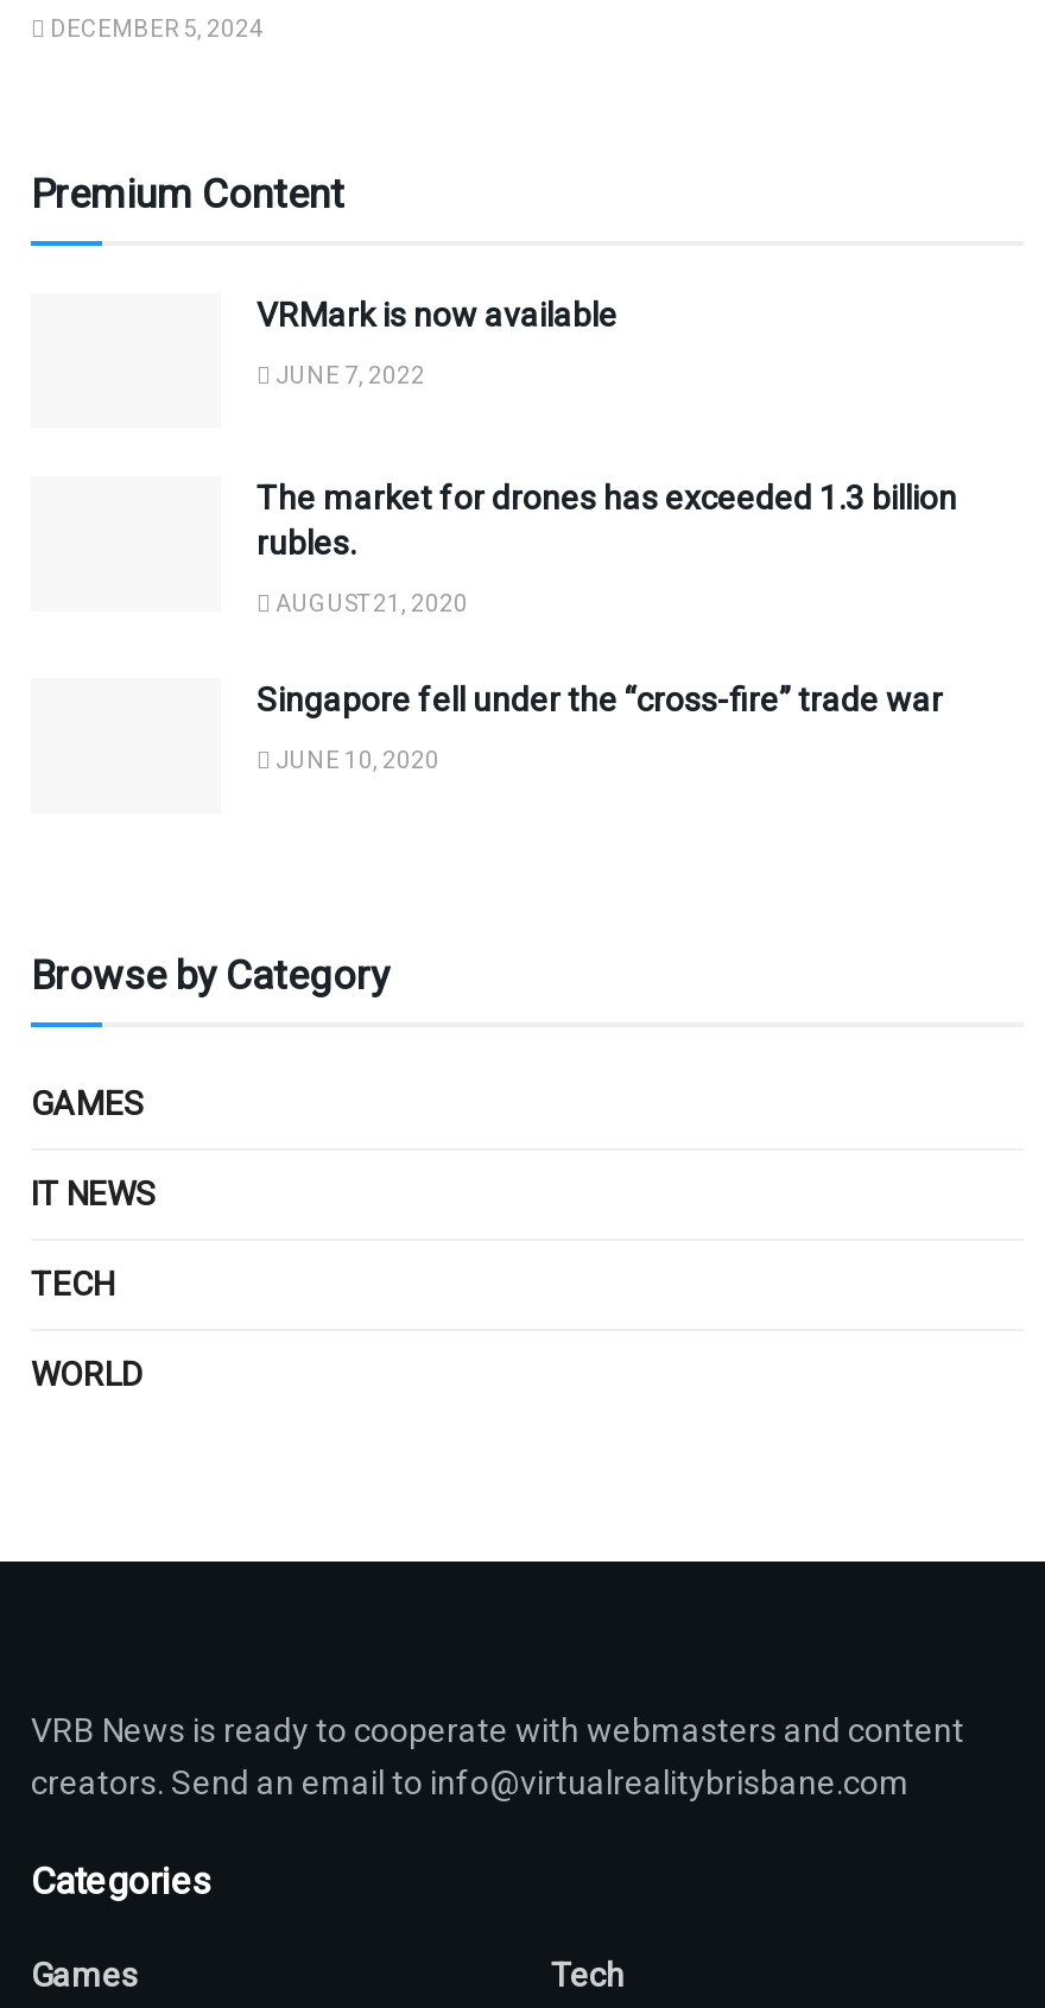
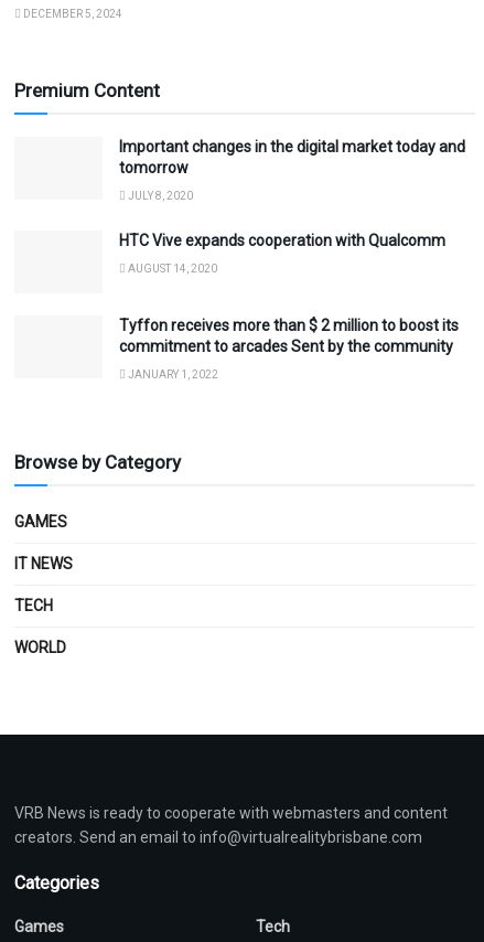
- VRMark is now available
+ Important changes in the digital market today and
+ tomorrow

- JUNE 7, 2022
+ JULY 8, 2020

- The market for drones has exceeded 1.3 billion
- rubles.
+ HTC Vive expands cooperation with Qualcomm

- AUGUST 21, 2020
+ AUGUST 14, 2020

- Singapore fell under the “cross-fire” trade war
+ Tyffon receives more than $ 2 million to boost its
+ commitment to arcades Sent by the community

- JUNE 10, 2020
+ JANUARY 1, 2022
